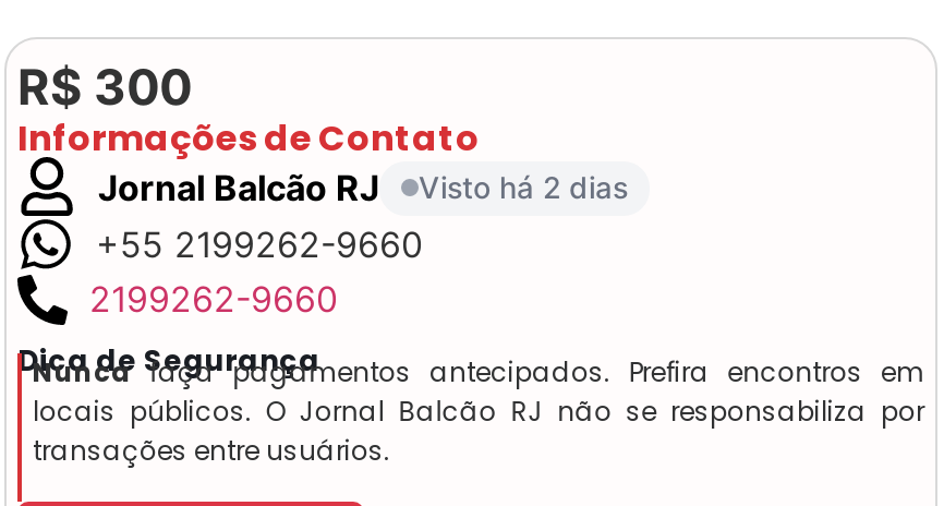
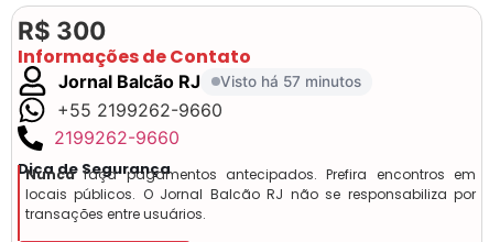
- Visto há 2 dias
+ Visto há 57 minutos
